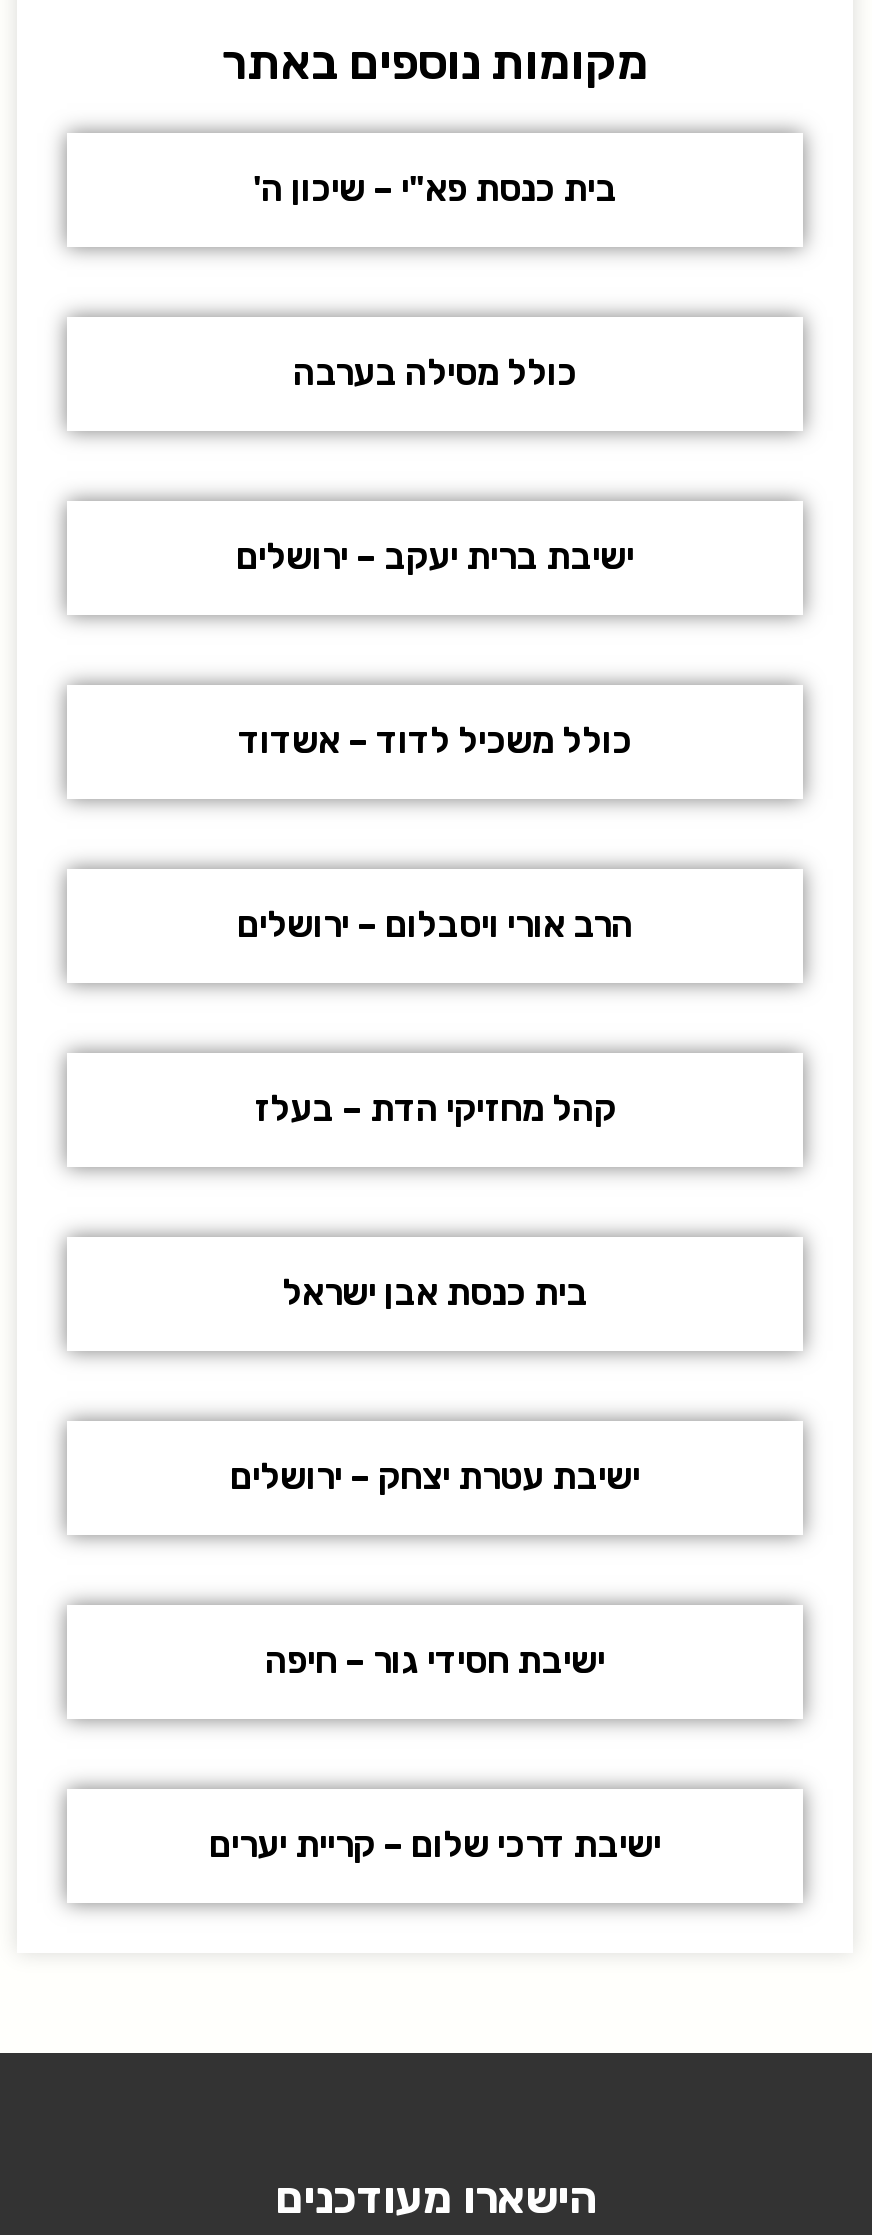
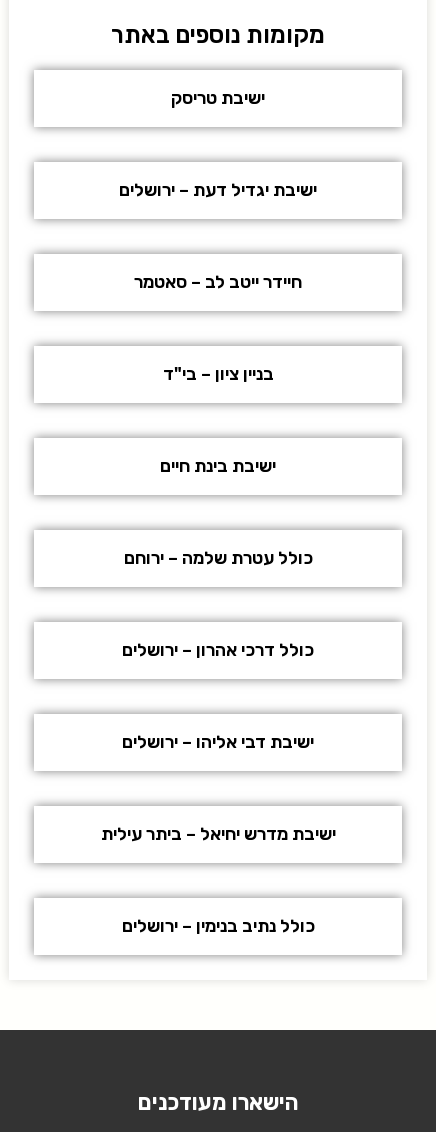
- בית כנסת פא"י – שיכון ה'
+ ישיבת טריסק

- כולל מסילה בערבה
+ ישיבת יגדיל דעת – ירושלים

- ישיבת ברית יעקב – ירושלים
+ חיידר ייטב לב – סאטמר

- כולל משכיל לדוד – אשדוד
+ בניין ציון – בי"ד

- הרב אורי ויסבלום – ירושלים
+ ישיבת בינת חיים

- קהל מחזיקי הדת – בעלז
+ כולל עטרת שלמה – ירוחם

- בית כנסת אבן ישראל
+ כולל דרכי אהרון – ירושלים

- ישיבת עטרת יצחק – ירושלים
+ ישיבת דבי אליהו – ירושלים

- ישיבת חסידי גור – חיפה
+ ישיבת מדרש יחיאל – ביתר עילית

- ישיבת דרכי שלום – קריית יערים
+ כולל נתיב בנימין – ירושלים
